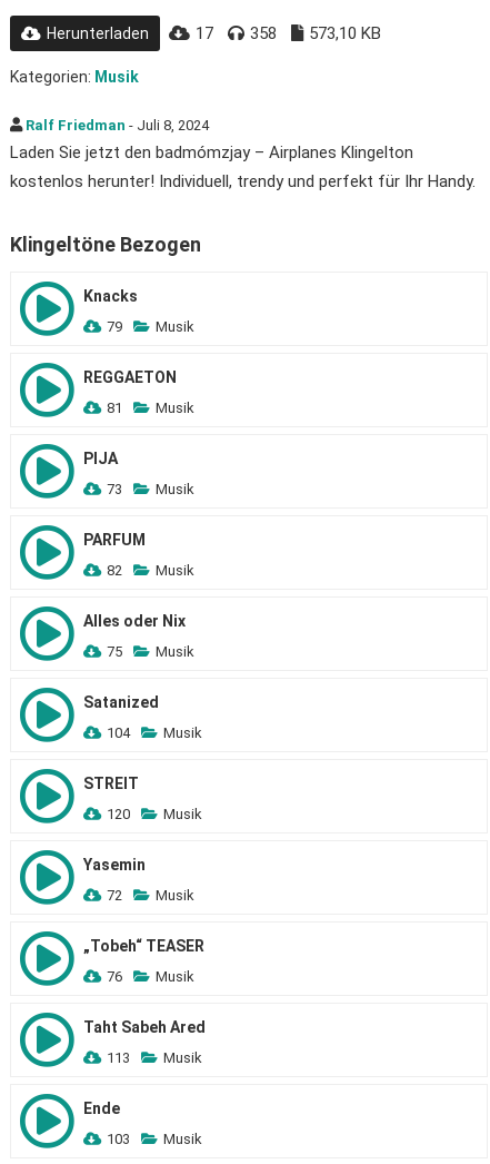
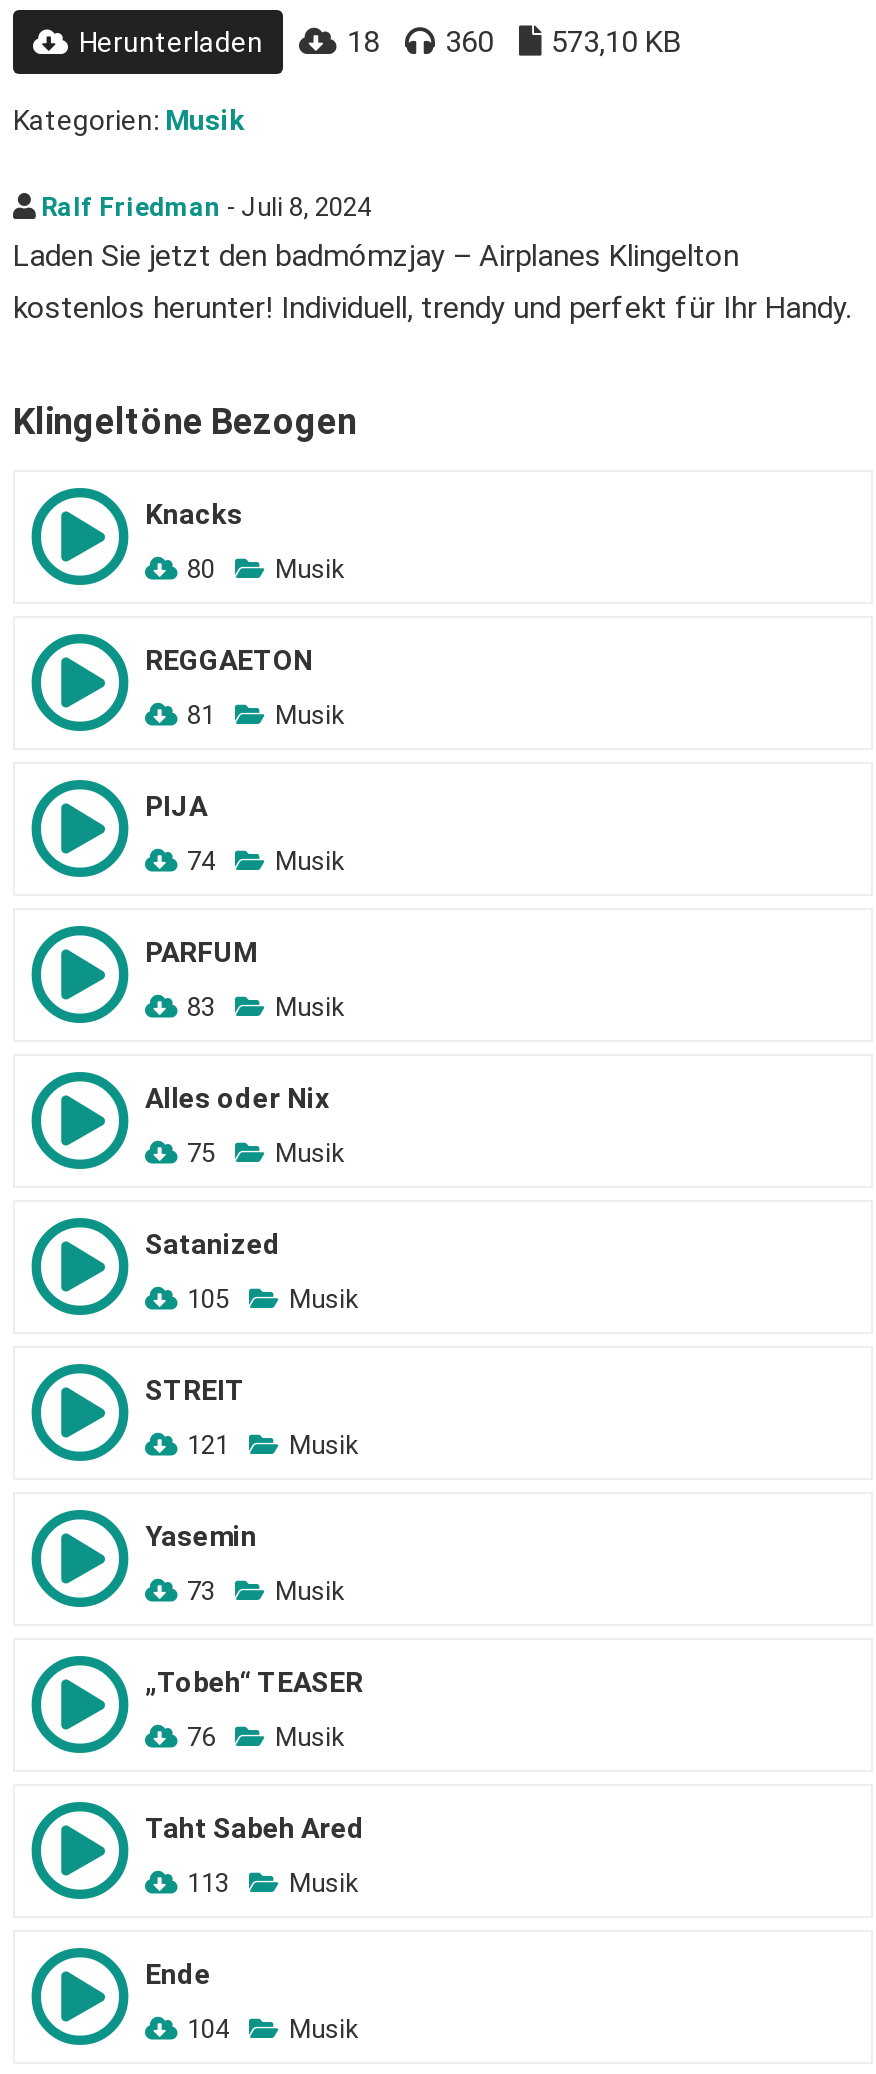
- 17
+ 18

- 358
+ 360

- 79 Musik
+ 80 Musik

- 73 Musik
+ 74 Musik

- 82 Musik
+ 83 Musik

- 104 Musik
+ 105 Musik

- 120 Musik
+ 121 Musik

- 72 Musik
+ 73 Musik

- 103 Musik
+ 104 Musik
